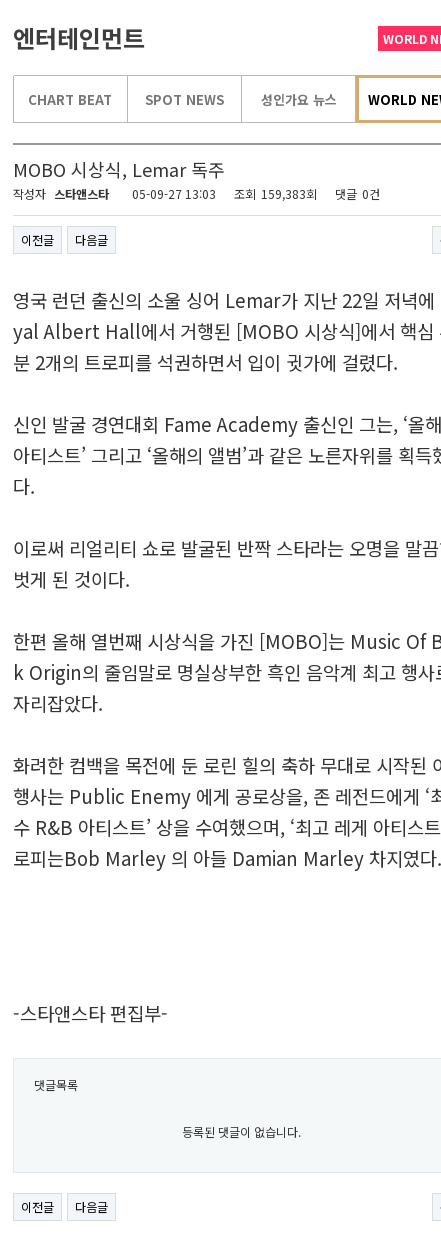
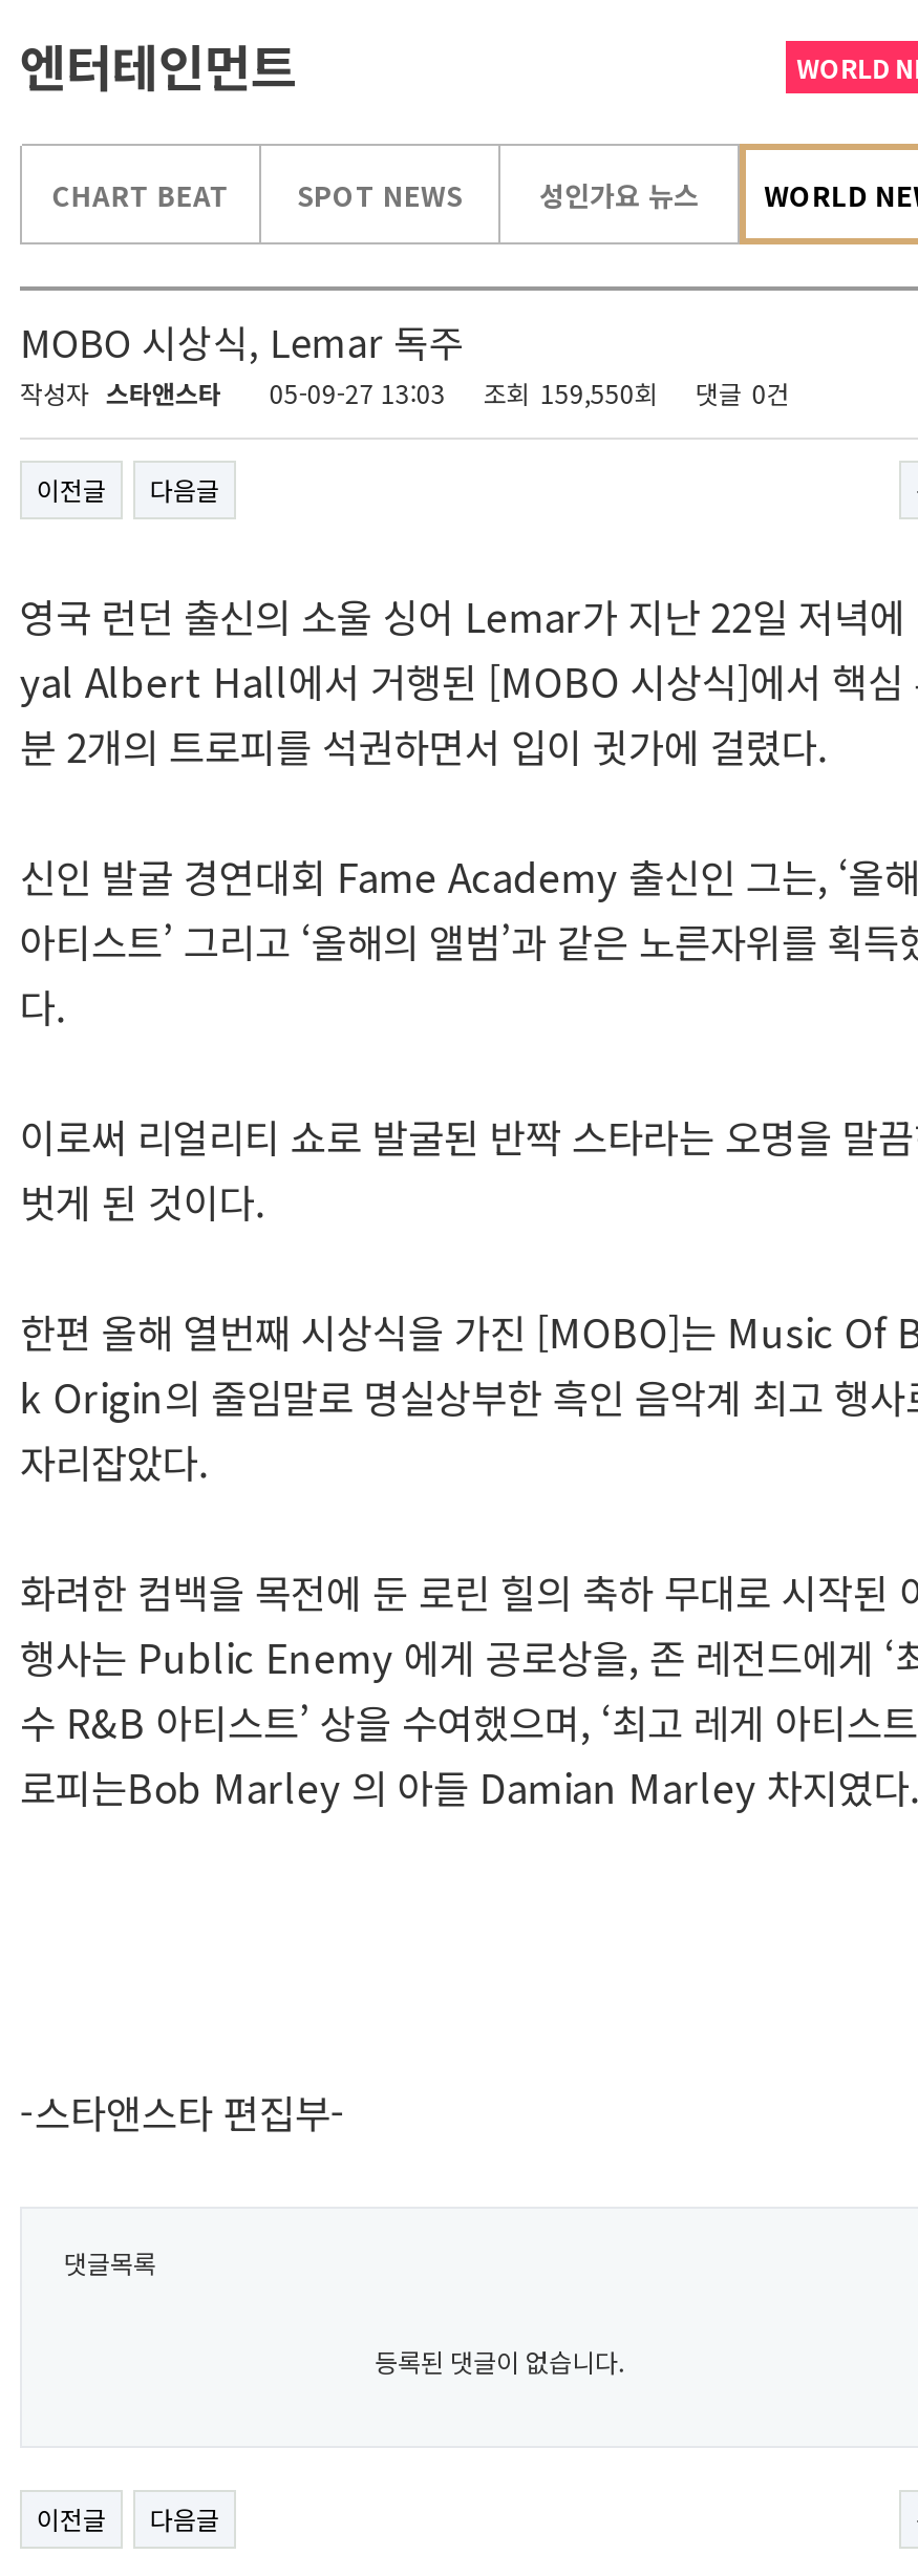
- 작성자 스타앤스타 05-09-27 13:03 조회 159,383회 댓글 0건
+ 작성자 스타앤스타 05-09-27 13:03 조회 159,550회 댓글 0건
